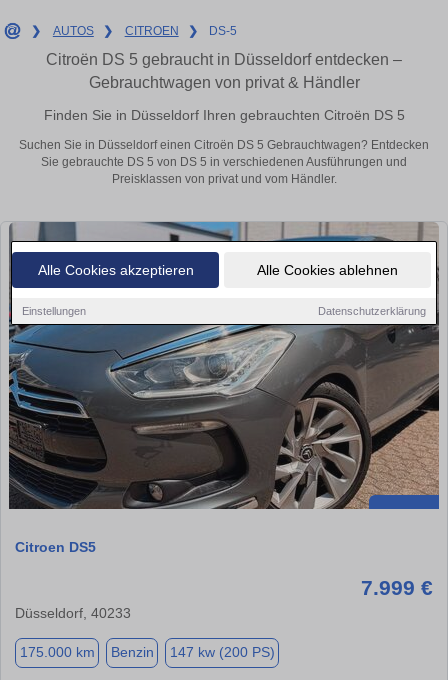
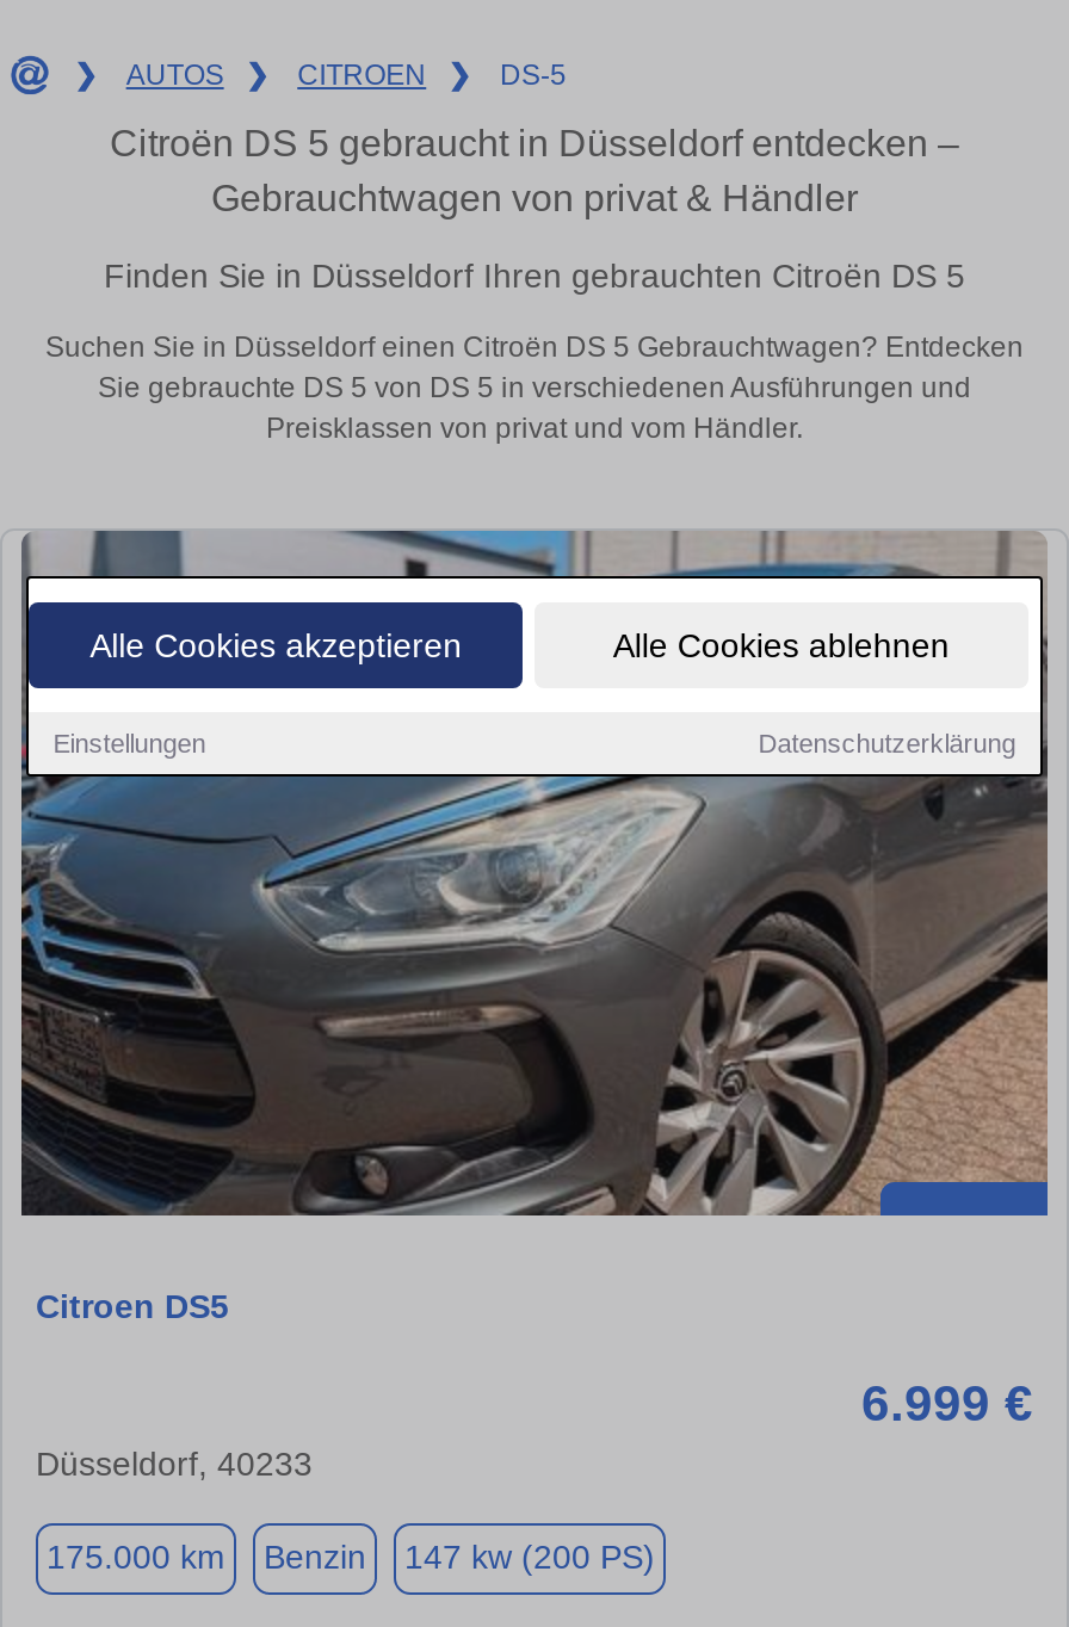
- 7.999 €
+ 6.999 €
